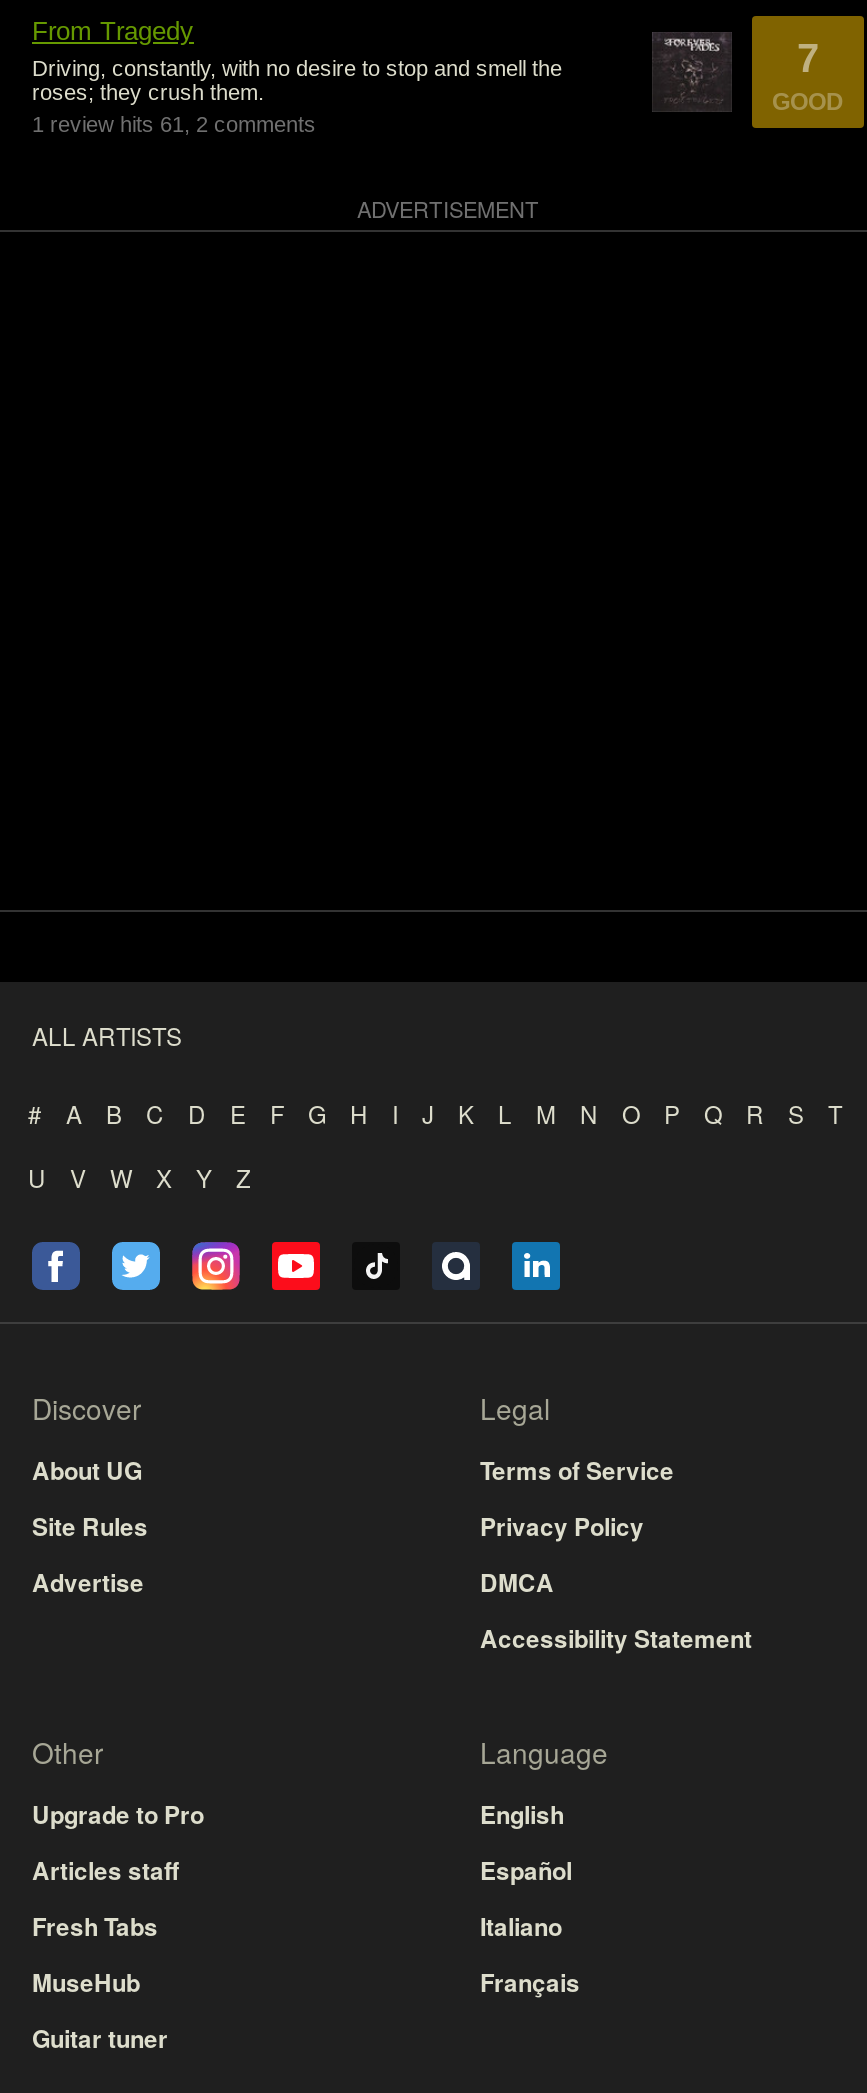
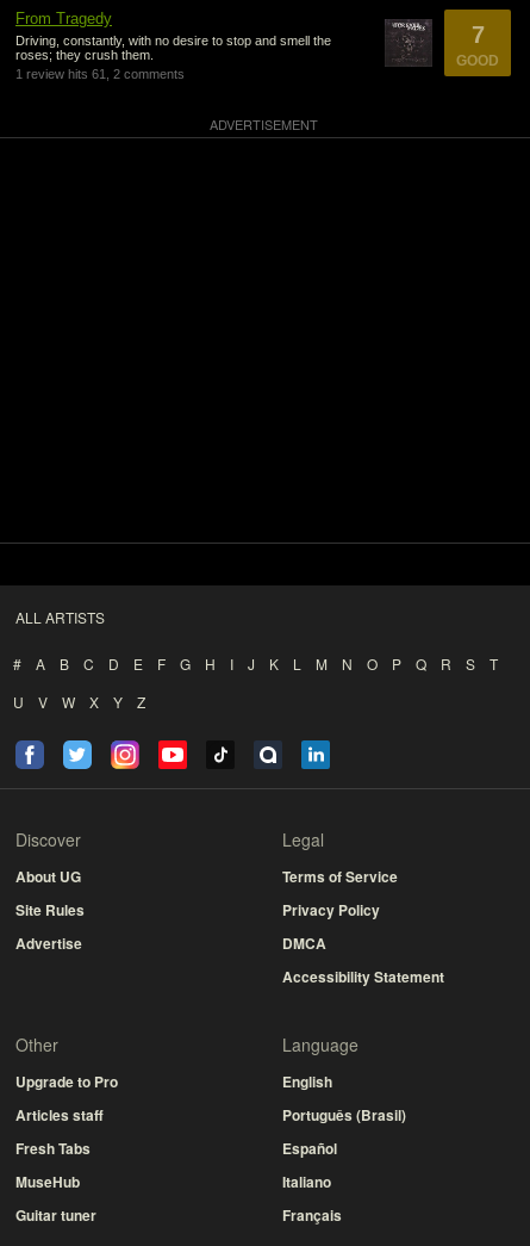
moved down: Español | Italiano | Français

+ Português (Brasil)
